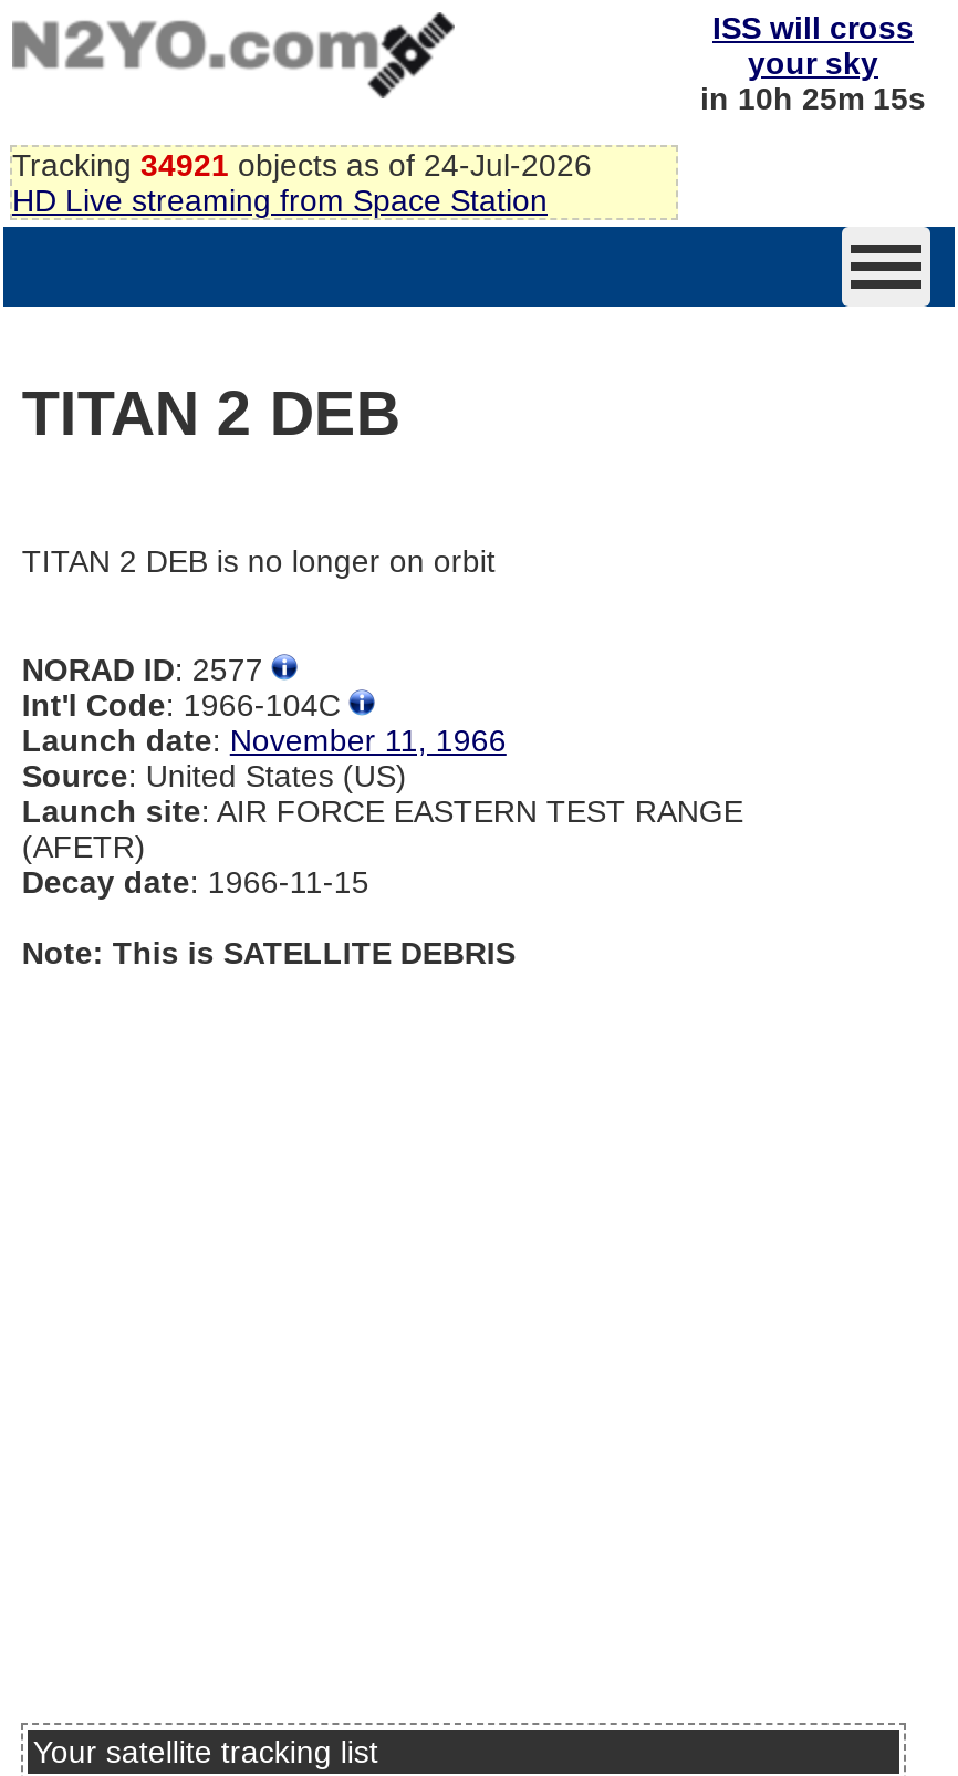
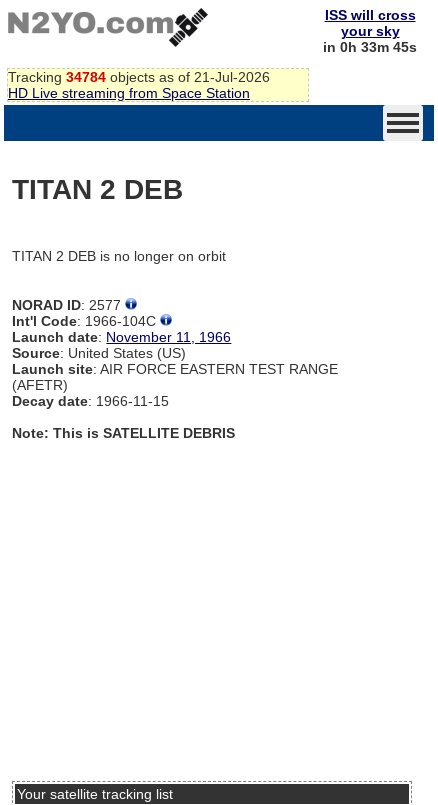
- in 10h 25m 15s
+ in 0h 33m 45s

- Tracking 34921 objects as of 24-Jul-2026
+ Tracking 34784 objects as of 21-Jul-2026
